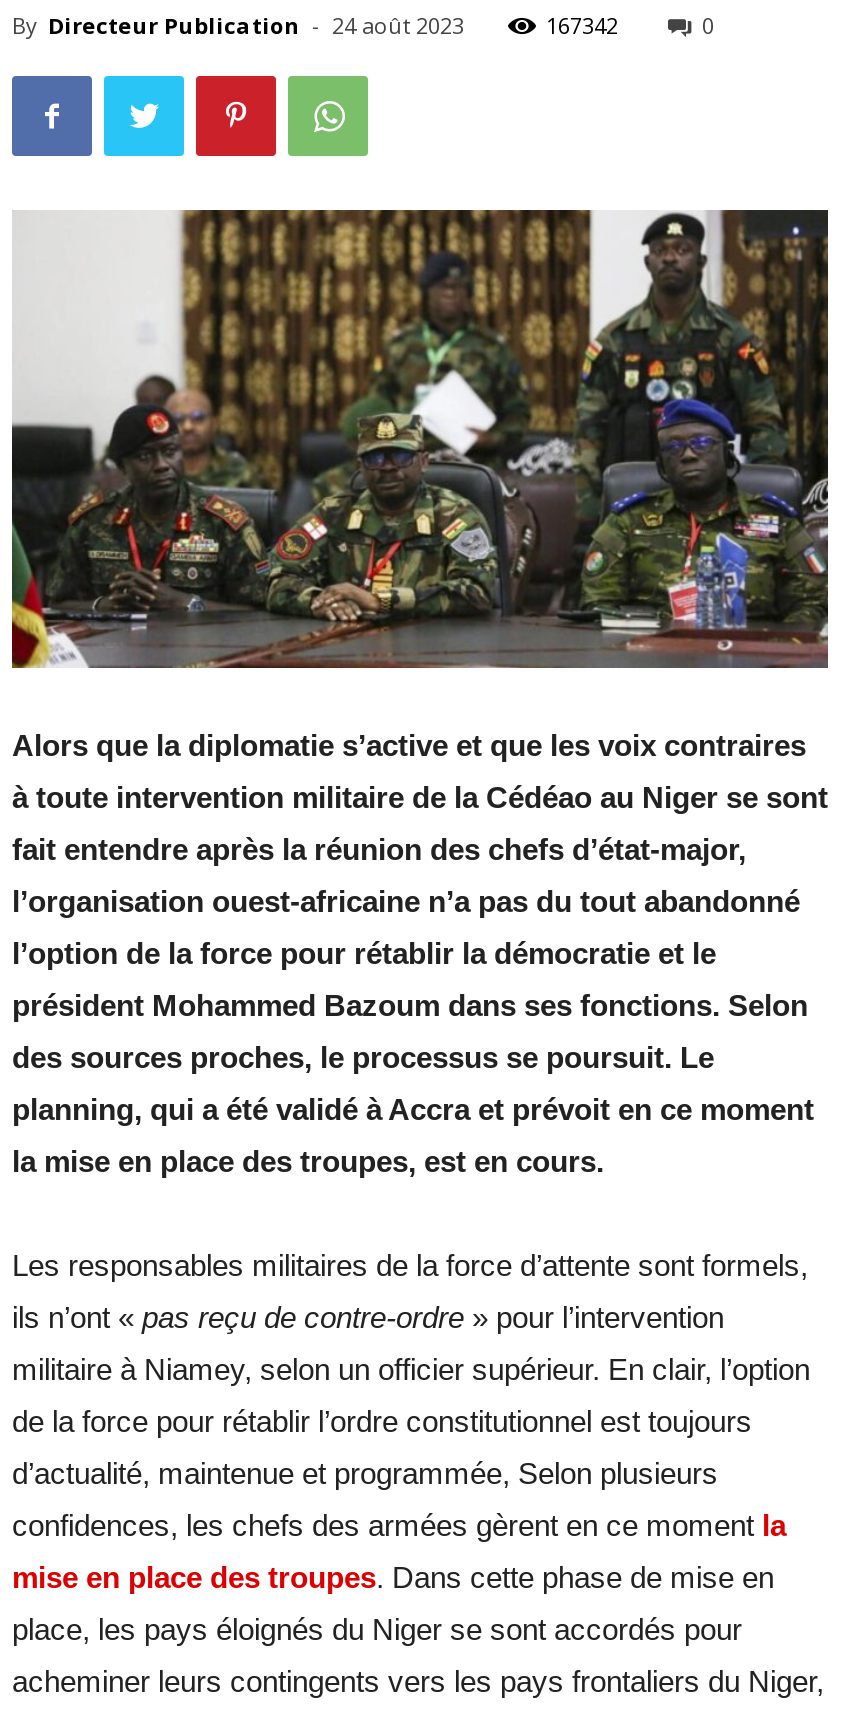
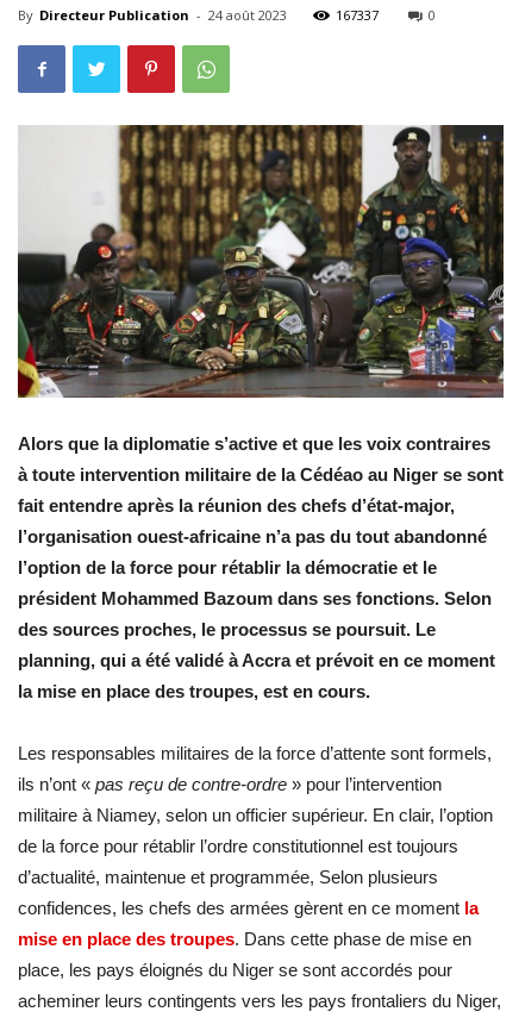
- 167342
+ 167337
